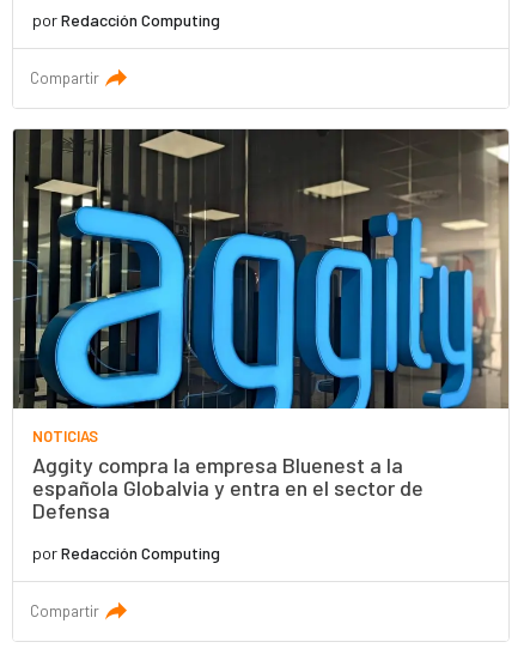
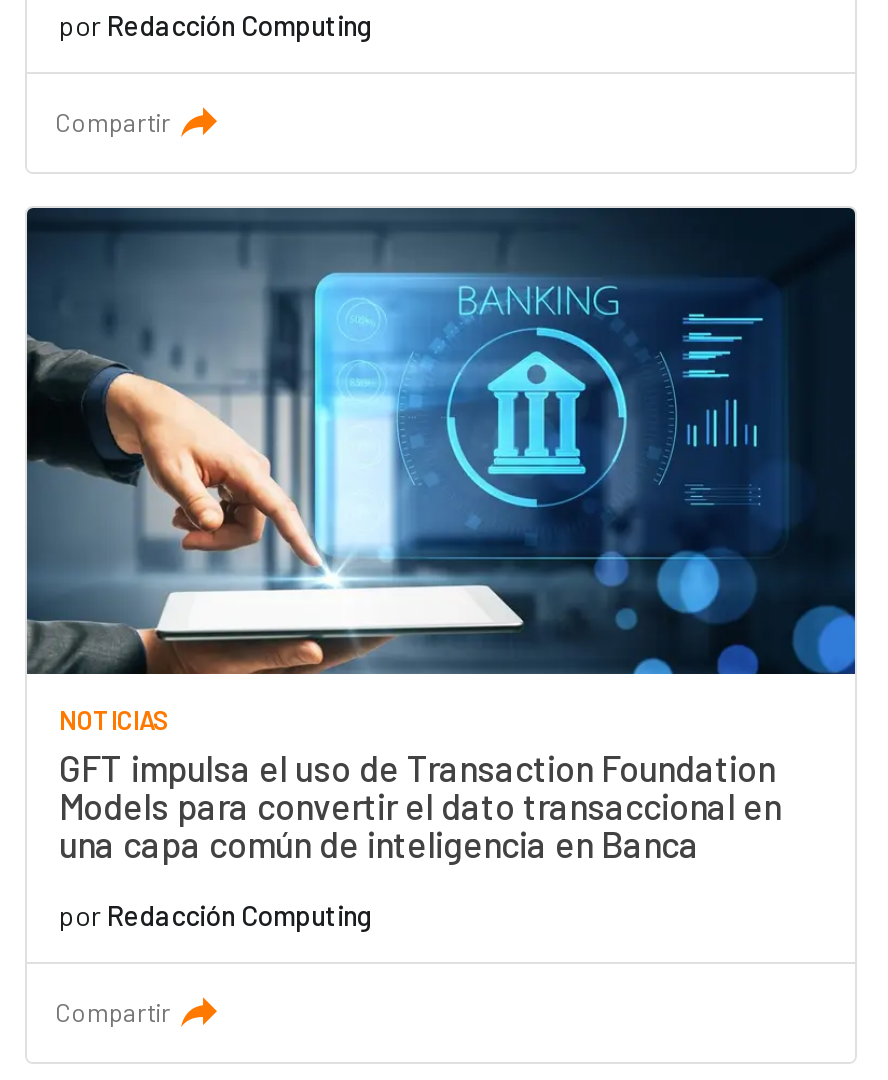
- [image]
- Aggity compra la empresa Bluenest a la
- española Globalvia y entra en el sector de
- Defensa
+ [image]
+ GFT impulsa el uso de Transaction Foundation
+ Models para convertir el dato transaccional en
+ una capa común de inteligencia en Banca
